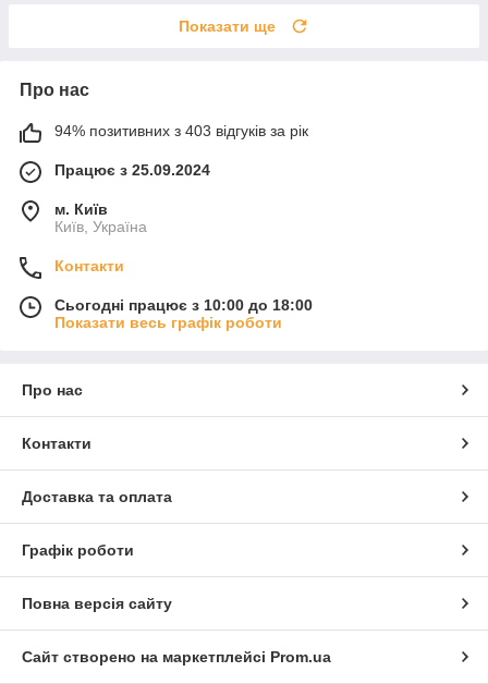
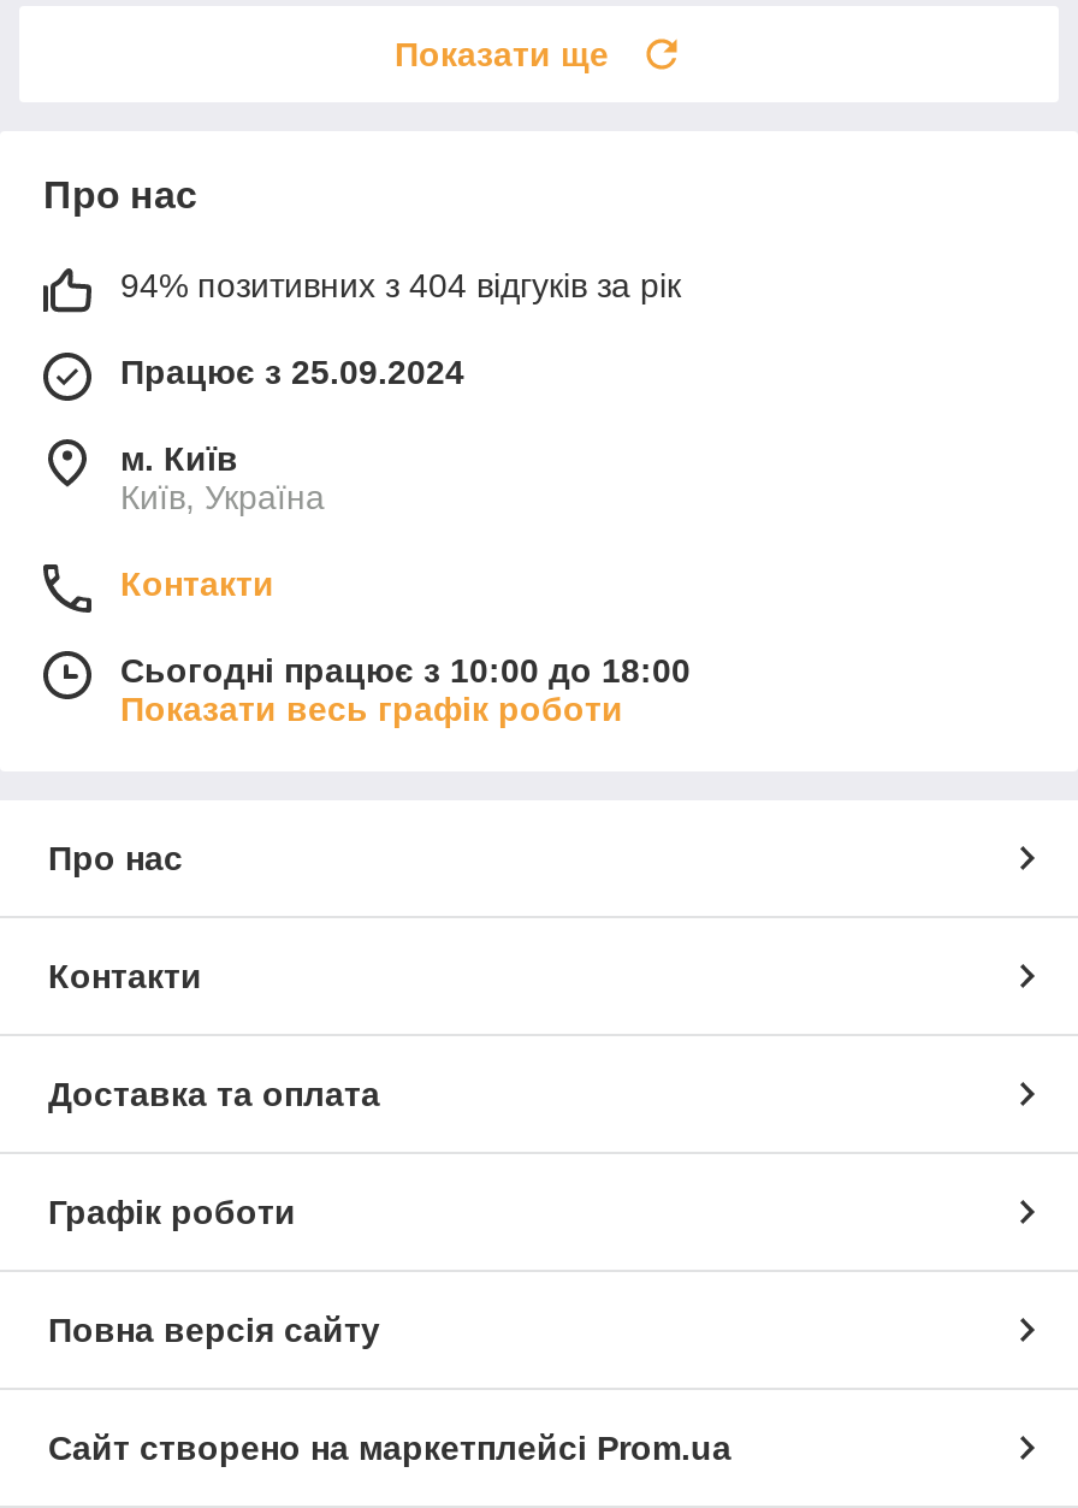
- 94% позитивних з 403 відгуків за рік
+ 94% позитивних з 404 відгуків за рік
